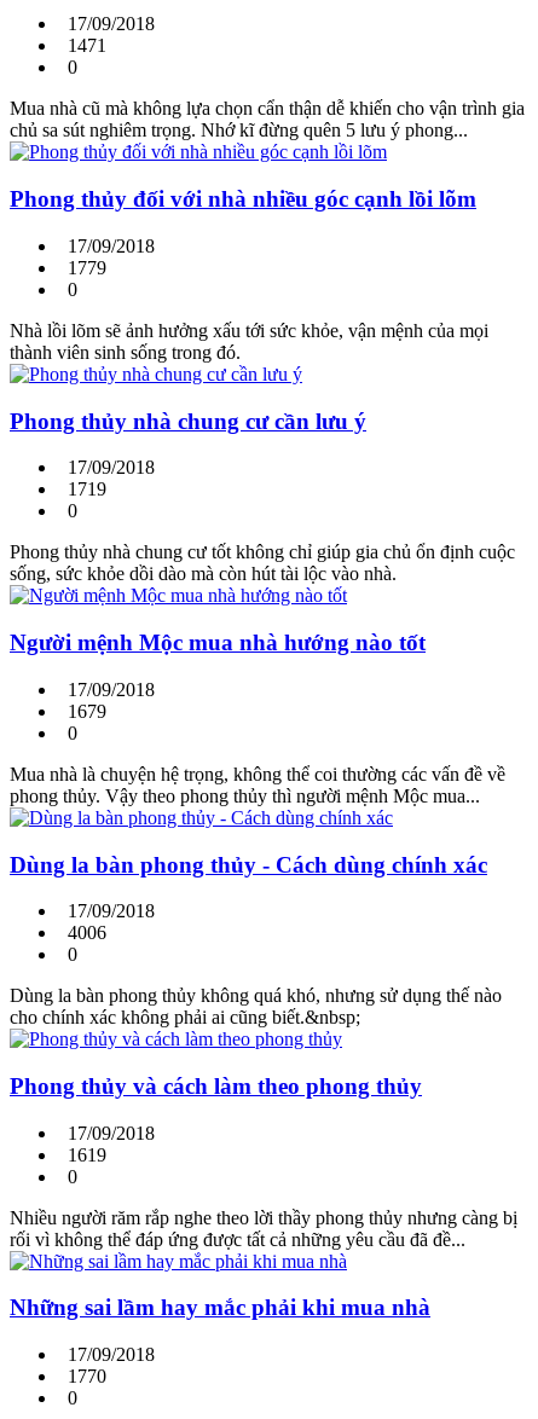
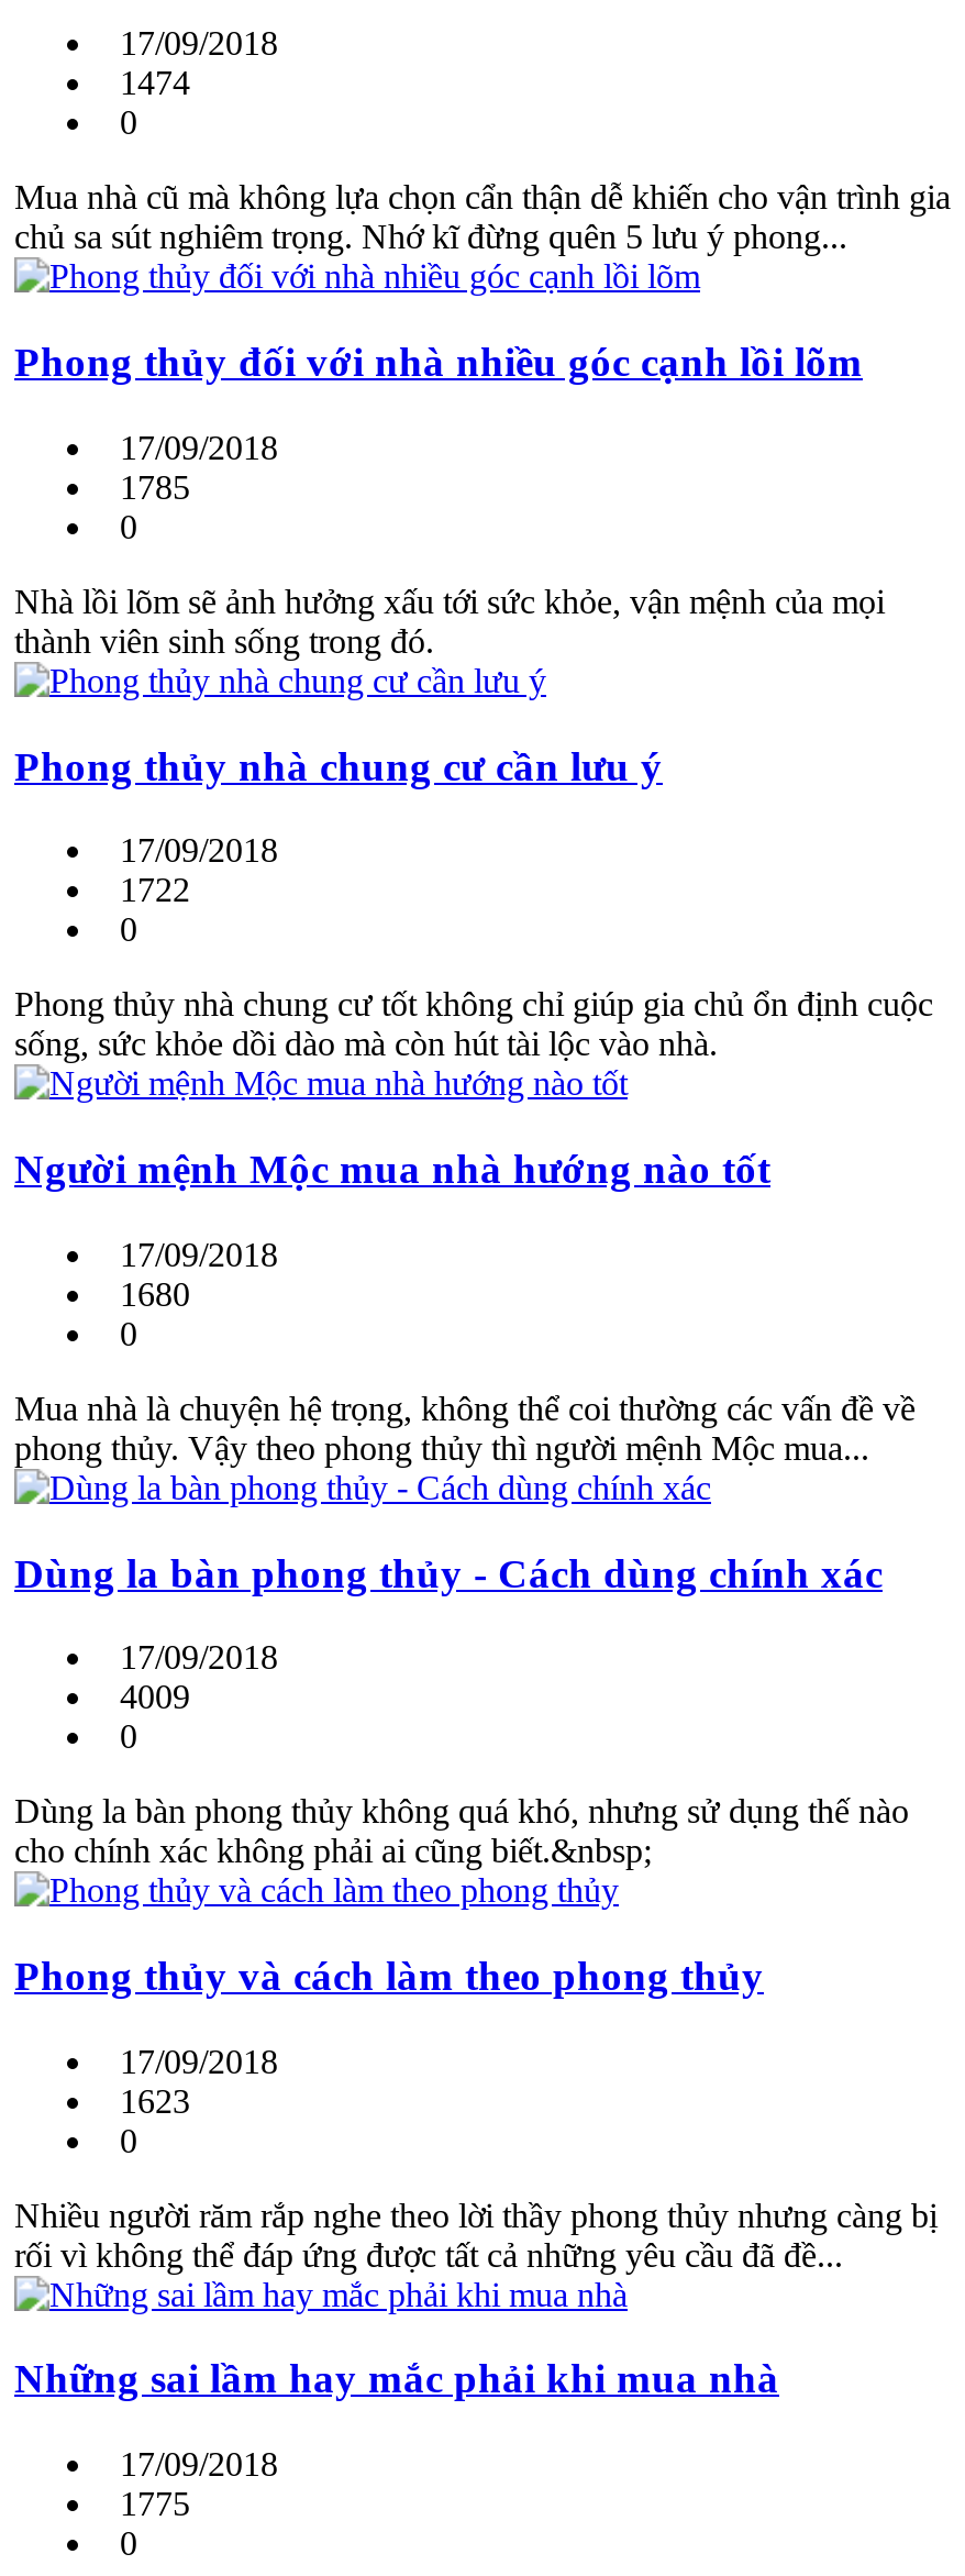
- 1471
+ 1474

- 1779
+ 1785

- 1719
+ 1722

- 1679
+ 1680

- 4006
+ 4009

- 1619
+ 1623

- 1770
+ 1775
